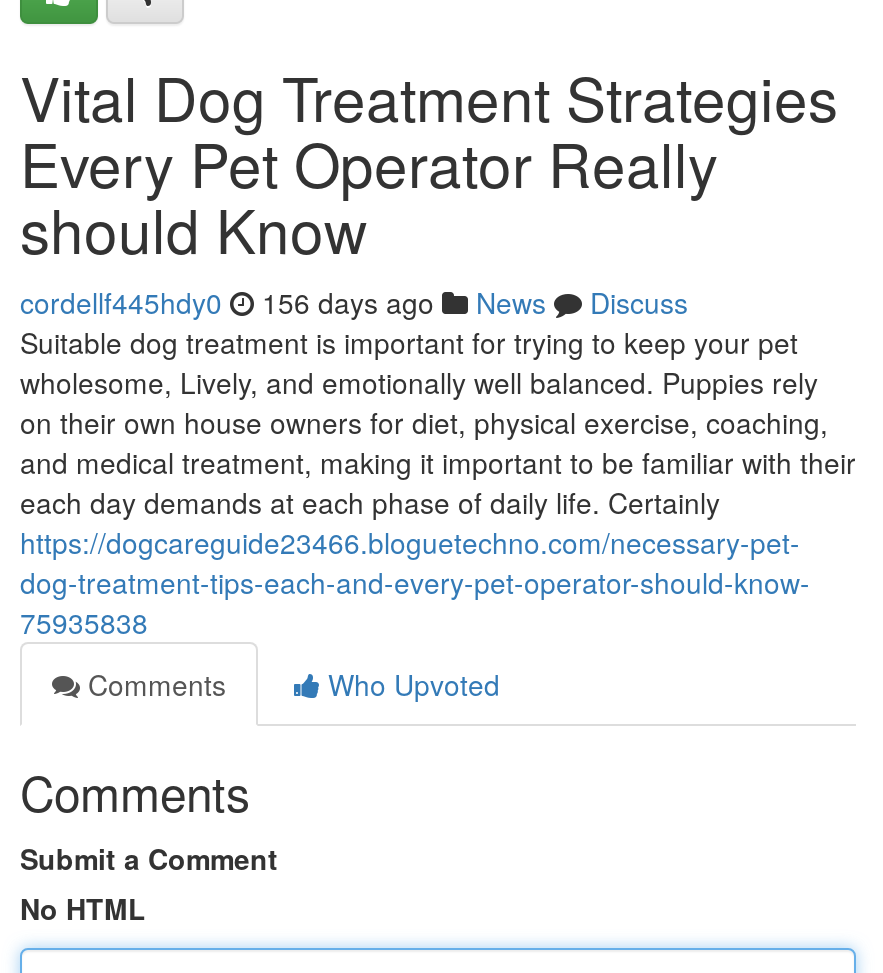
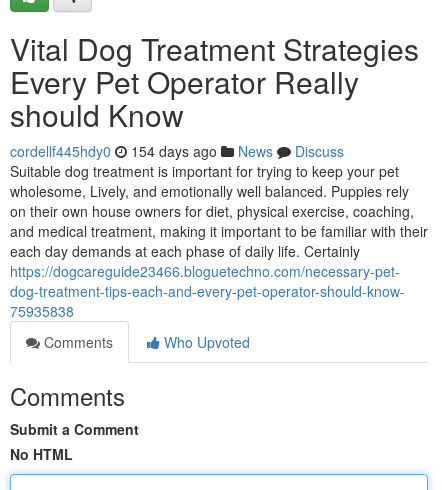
- cordellf445hdy0 156 days ago News Discuss
+ cordellf445hdy0 154 days ago News Discuss
